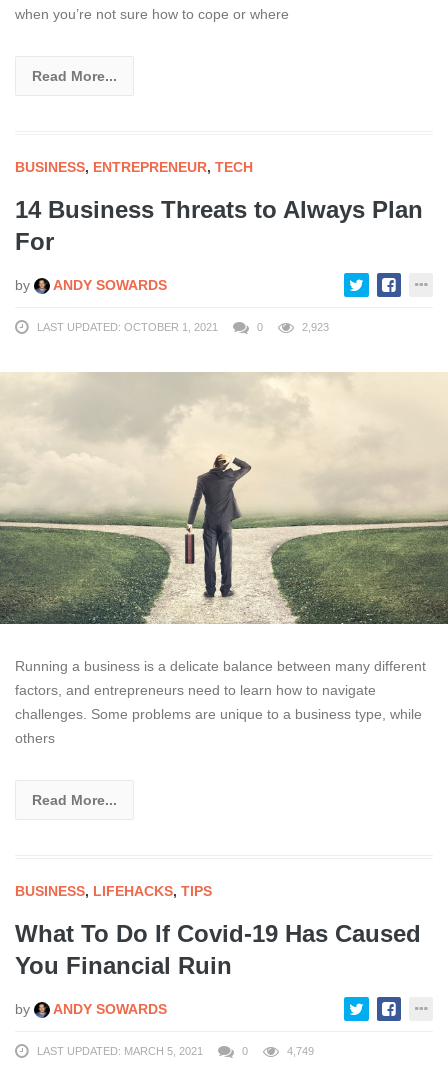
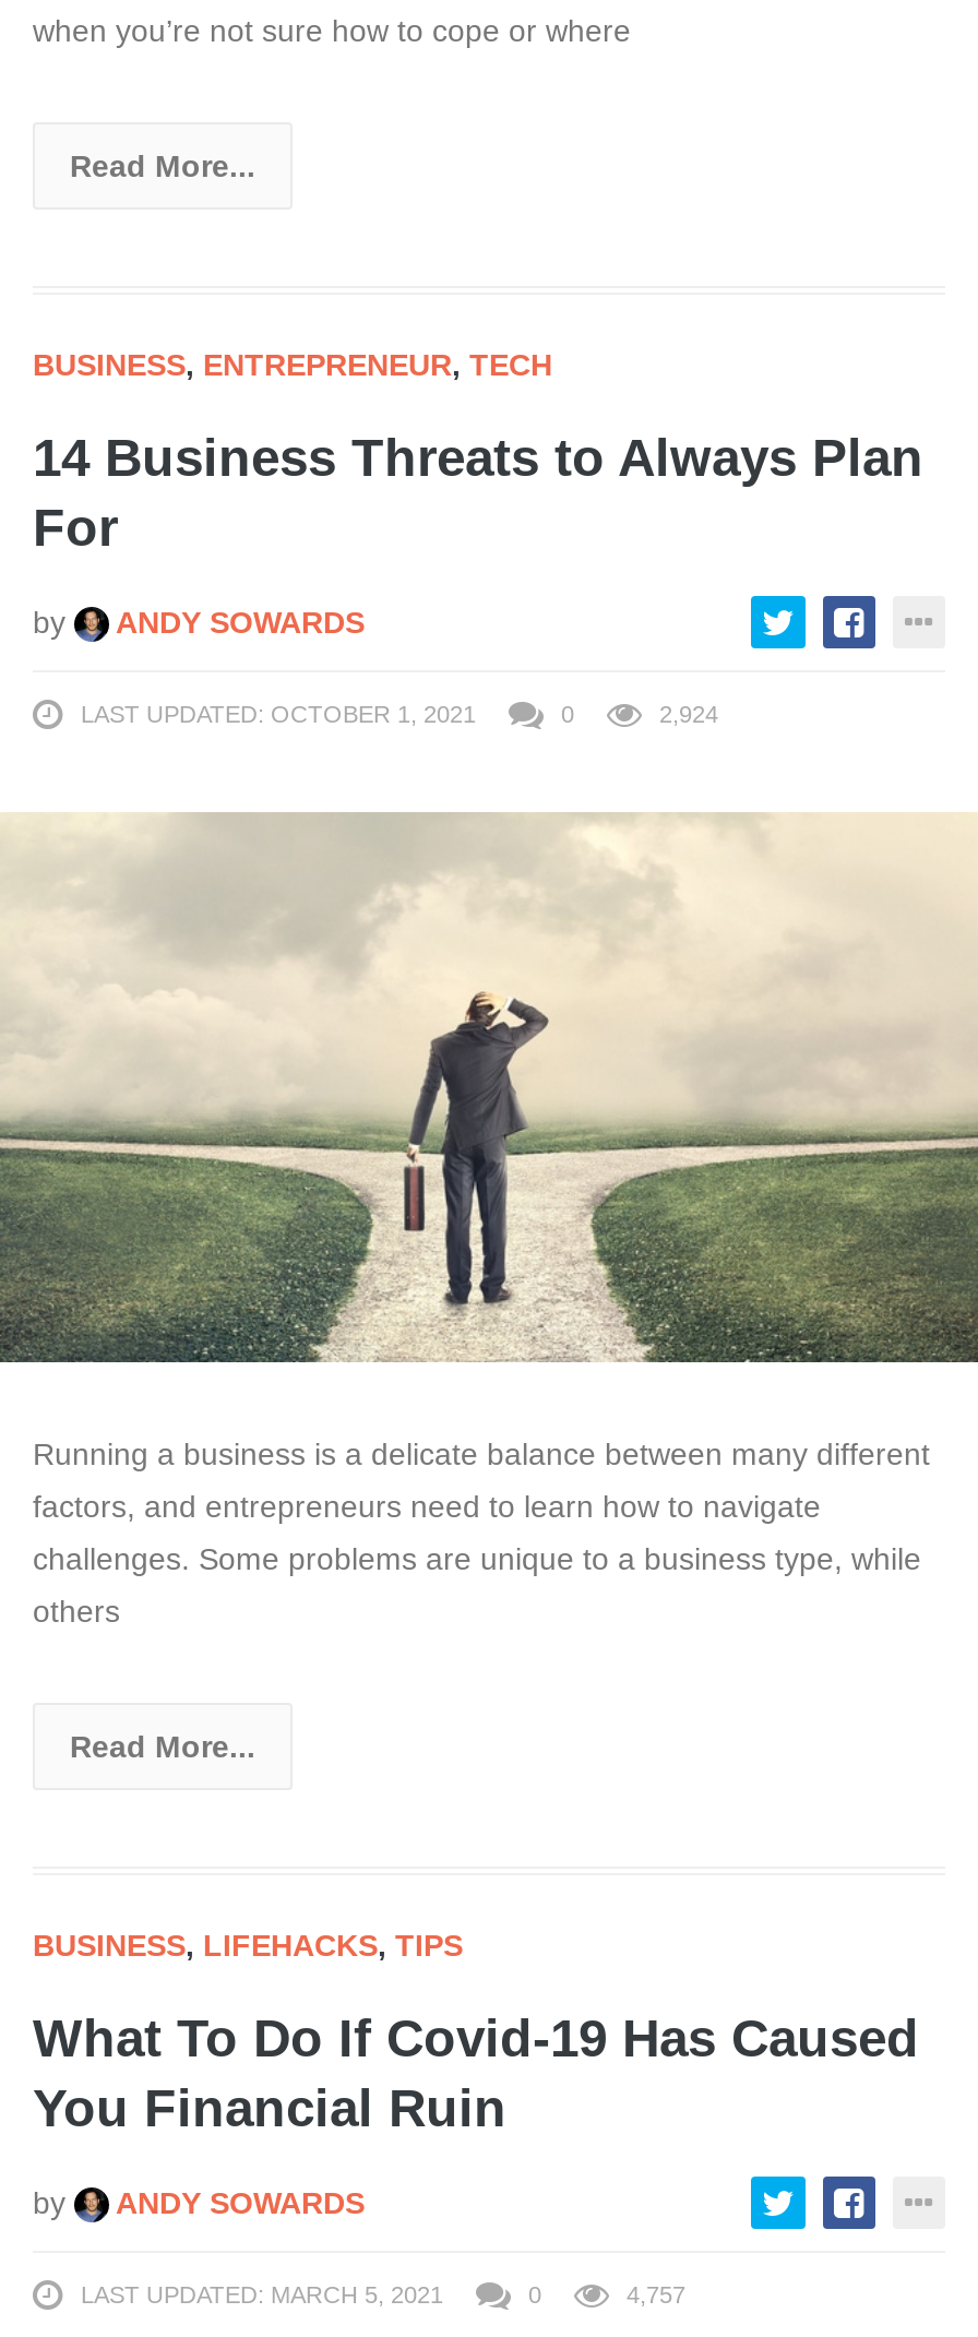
- 2,923
+ 2,924

- 4,749
+ 4,757
